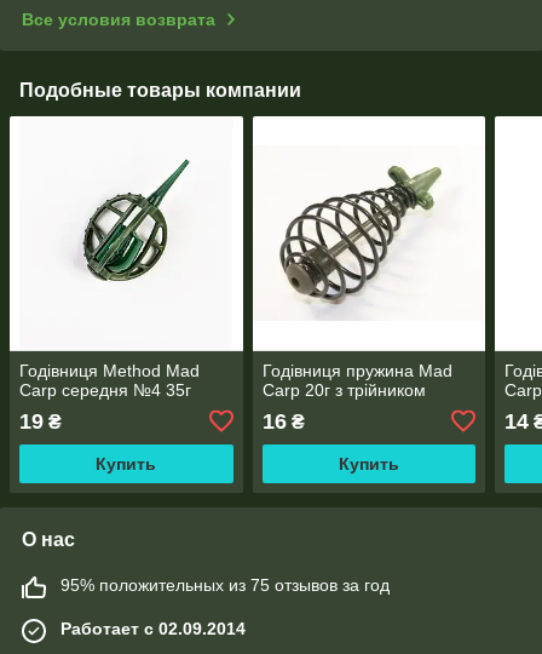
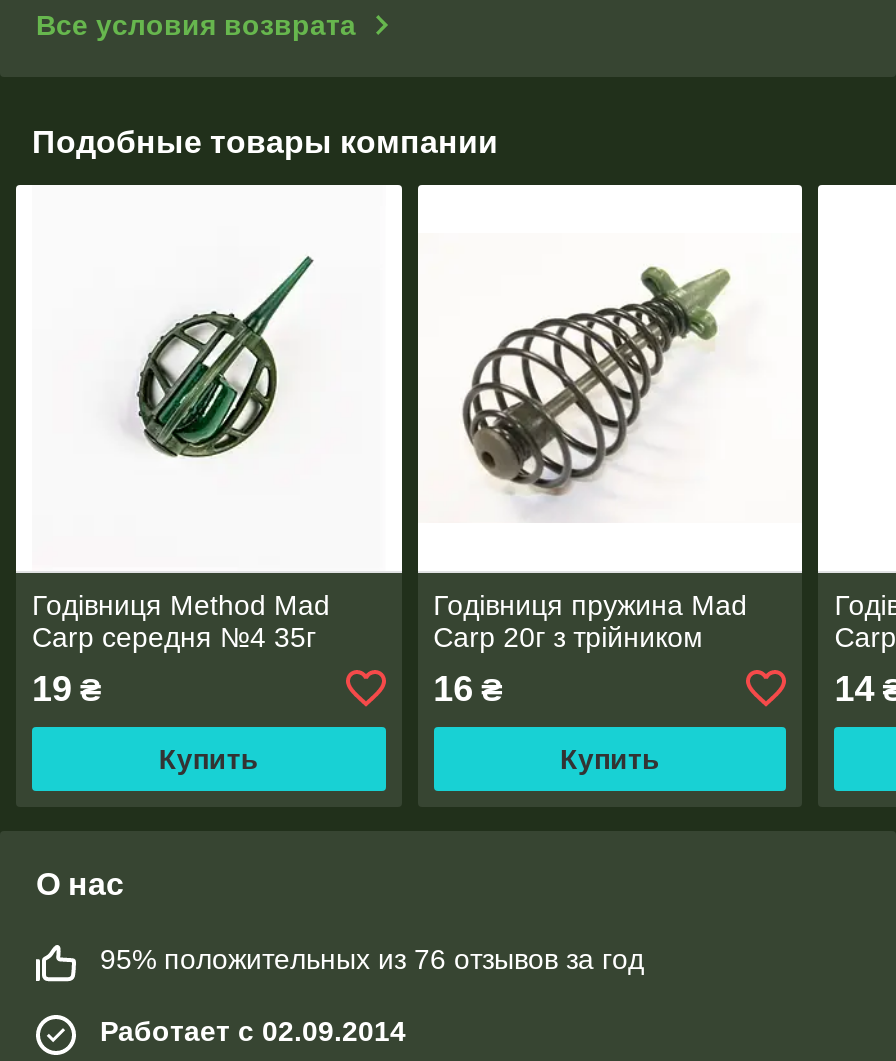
- 95% положительных из 75 отзывов за год
+ 95% положительных из 76 отзывов за год
